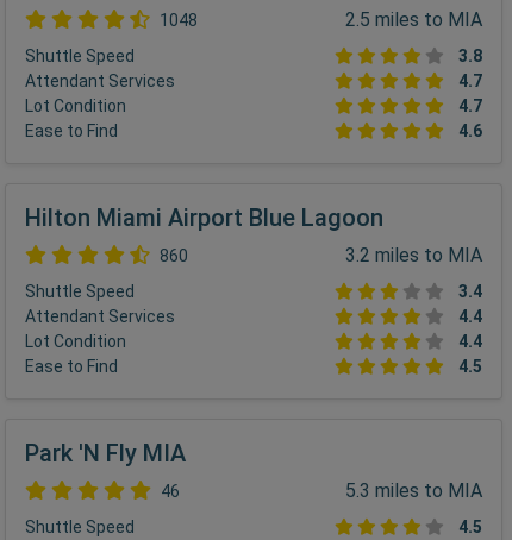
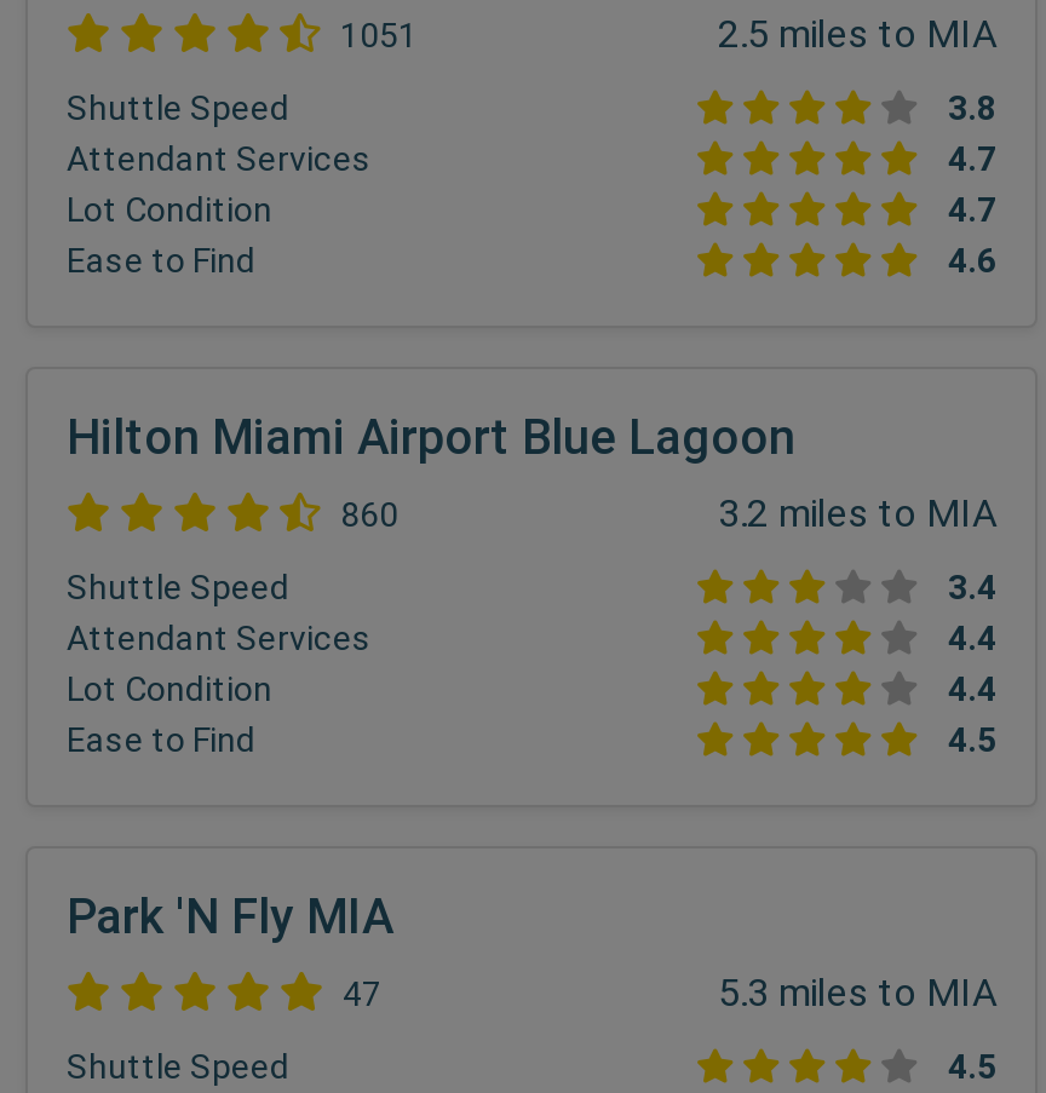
- 1048
+ 1051

- 46
+ 47
